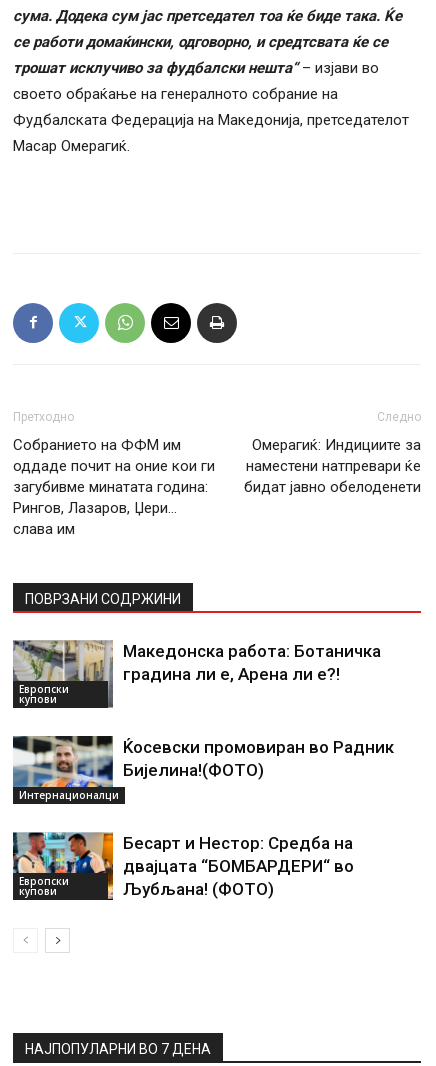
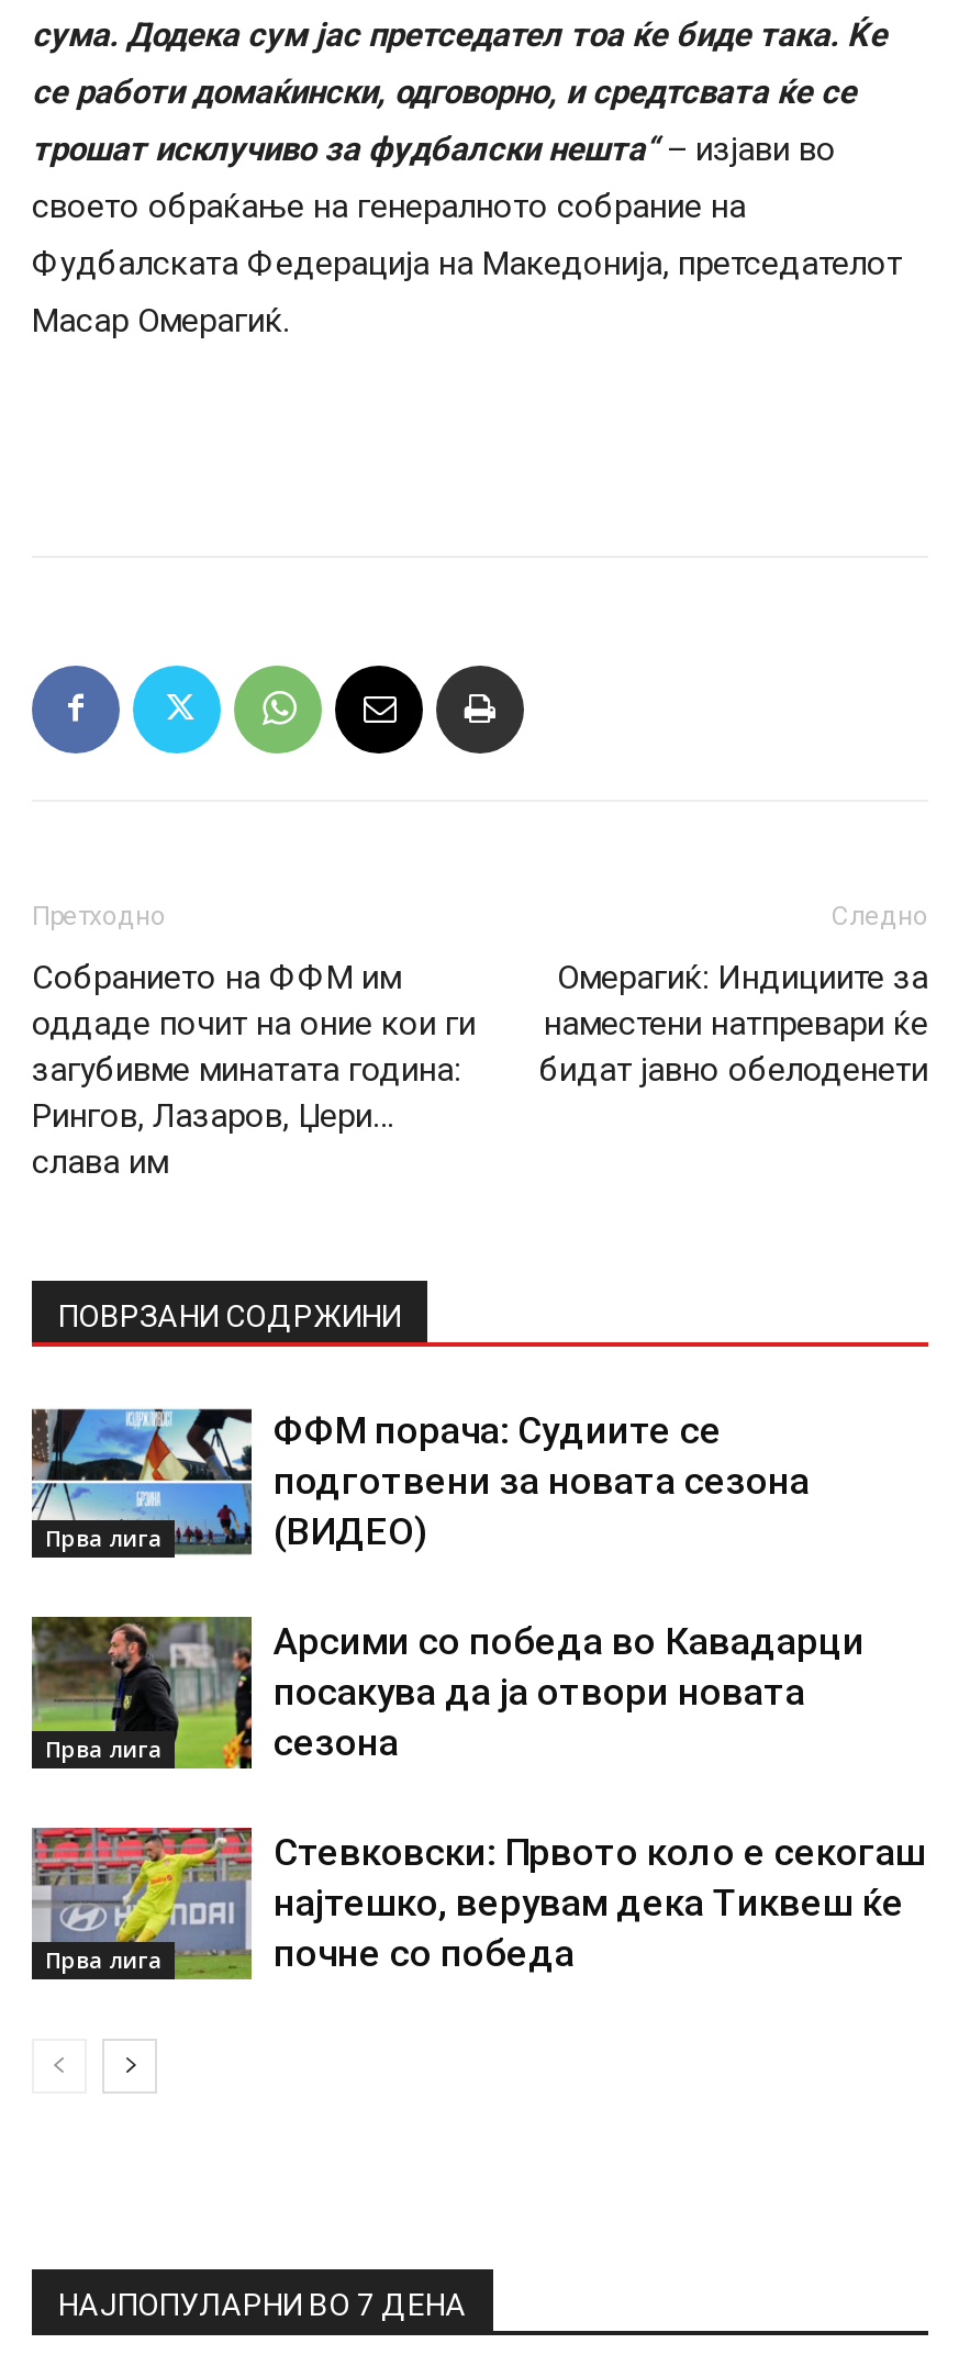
- [image]
- Европски
- купови
+ [image]
+ Прва лига

- Македонска работа: Ботаничка
- градина ли е, Арена ли е?!
+ ФФМ порача: Судиите се
+ подготвени за новата сезона
+ (ВИДЕО)

- [image]
- Интернационалци
+ [image]
+ Прва лига

- Ќосевски промовиран во Радник
- Бијелина!(ФОТО)
+ Арсими со победа во Кавадарци
+ посакува да ја отвори новата
+ сезона

- [image]
- Европски
- купови
+ [image]
+ Прва лига

- Бесарт и Нестор: Средба на
- двајцата “БОМБАРДЕРИ“ во
- Љубљана! (ФОТО)
+ Стевковски: Првото коло е секогаш
+ најтешко, верувам дека Тиквеш ќе
+ почне со победа
